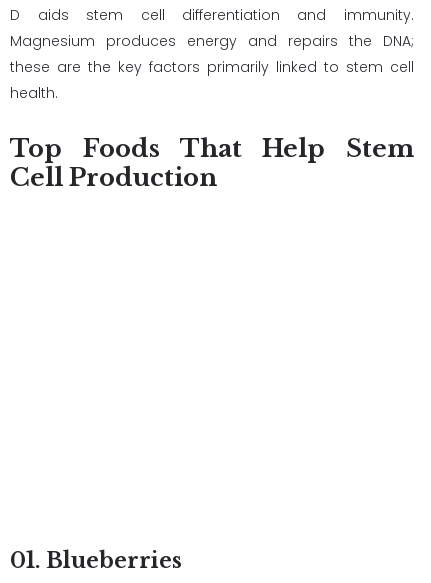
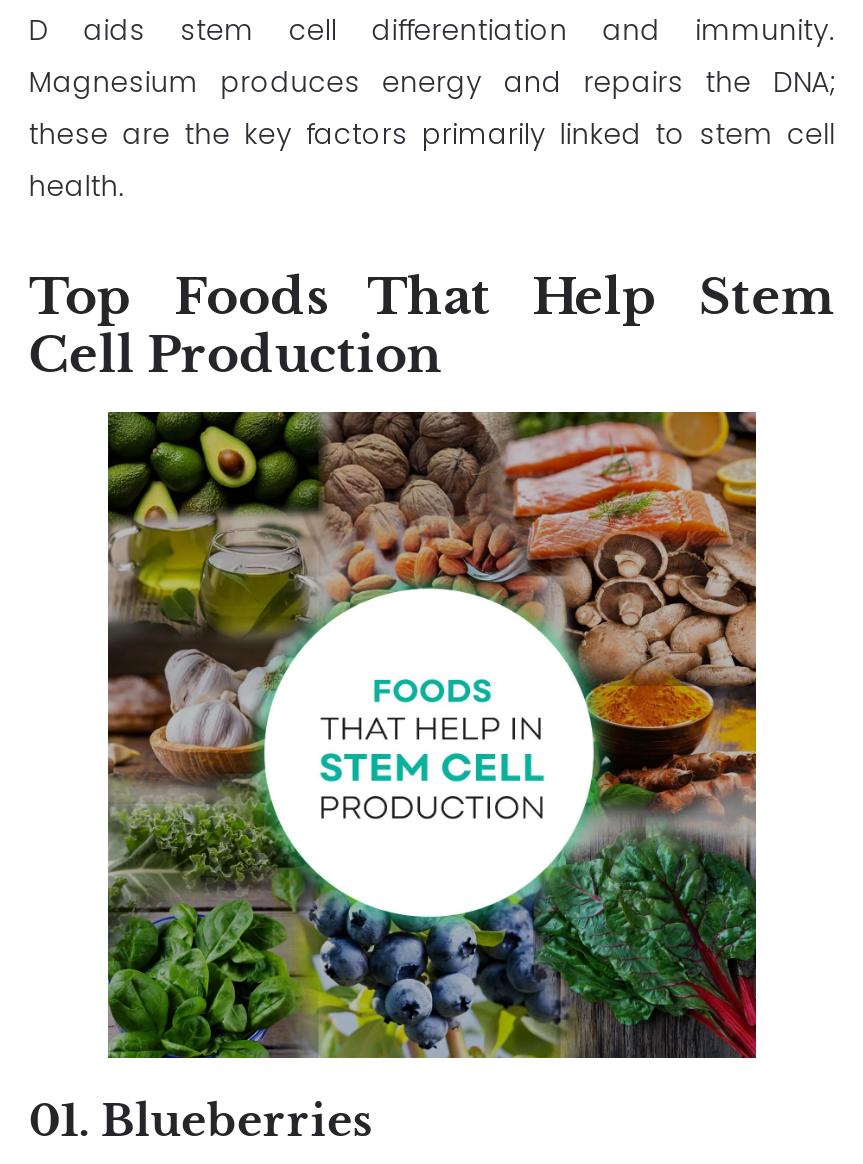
+ [image]
